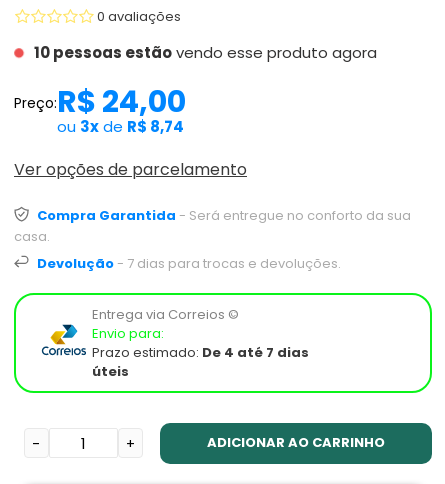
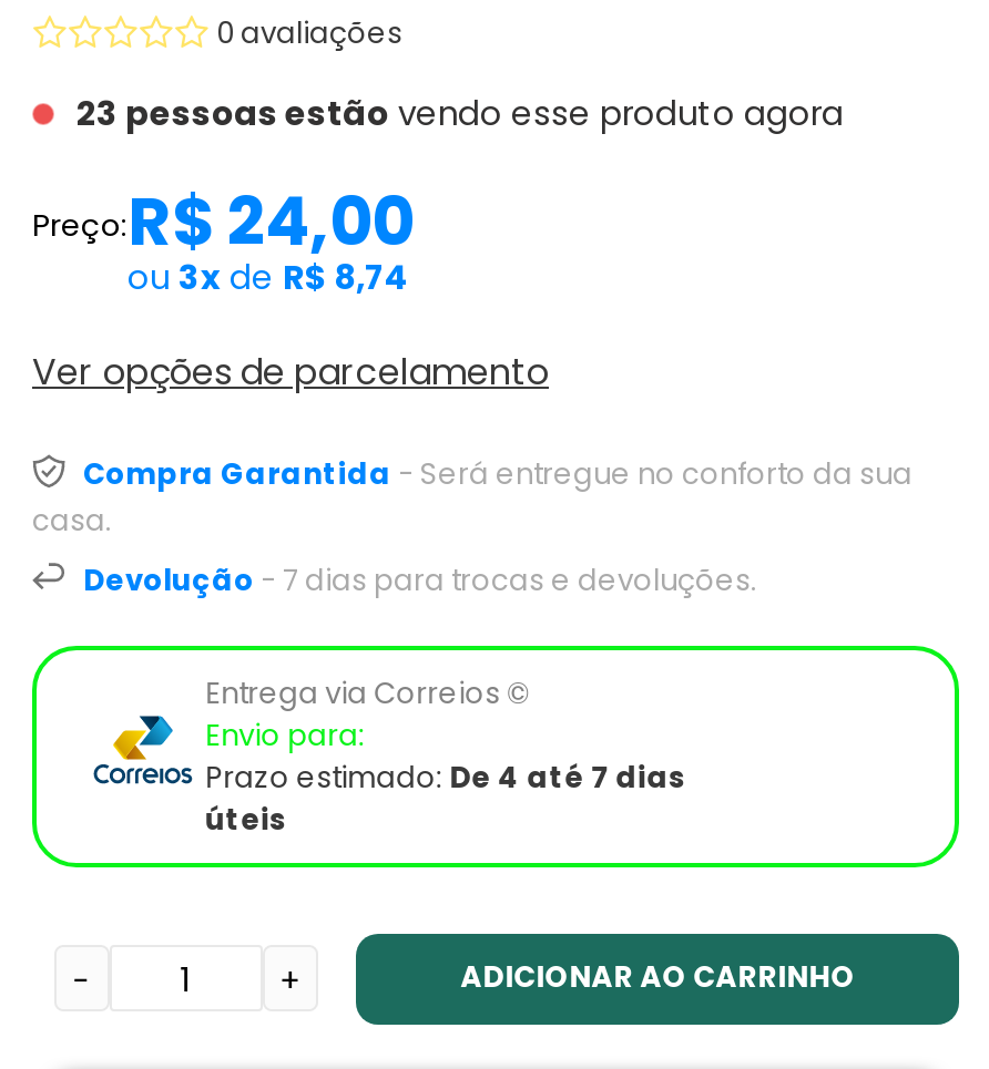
- 10 pessoas estão vendo esse produto agora
+ 23 pessoas estão vendo esse produto agora
